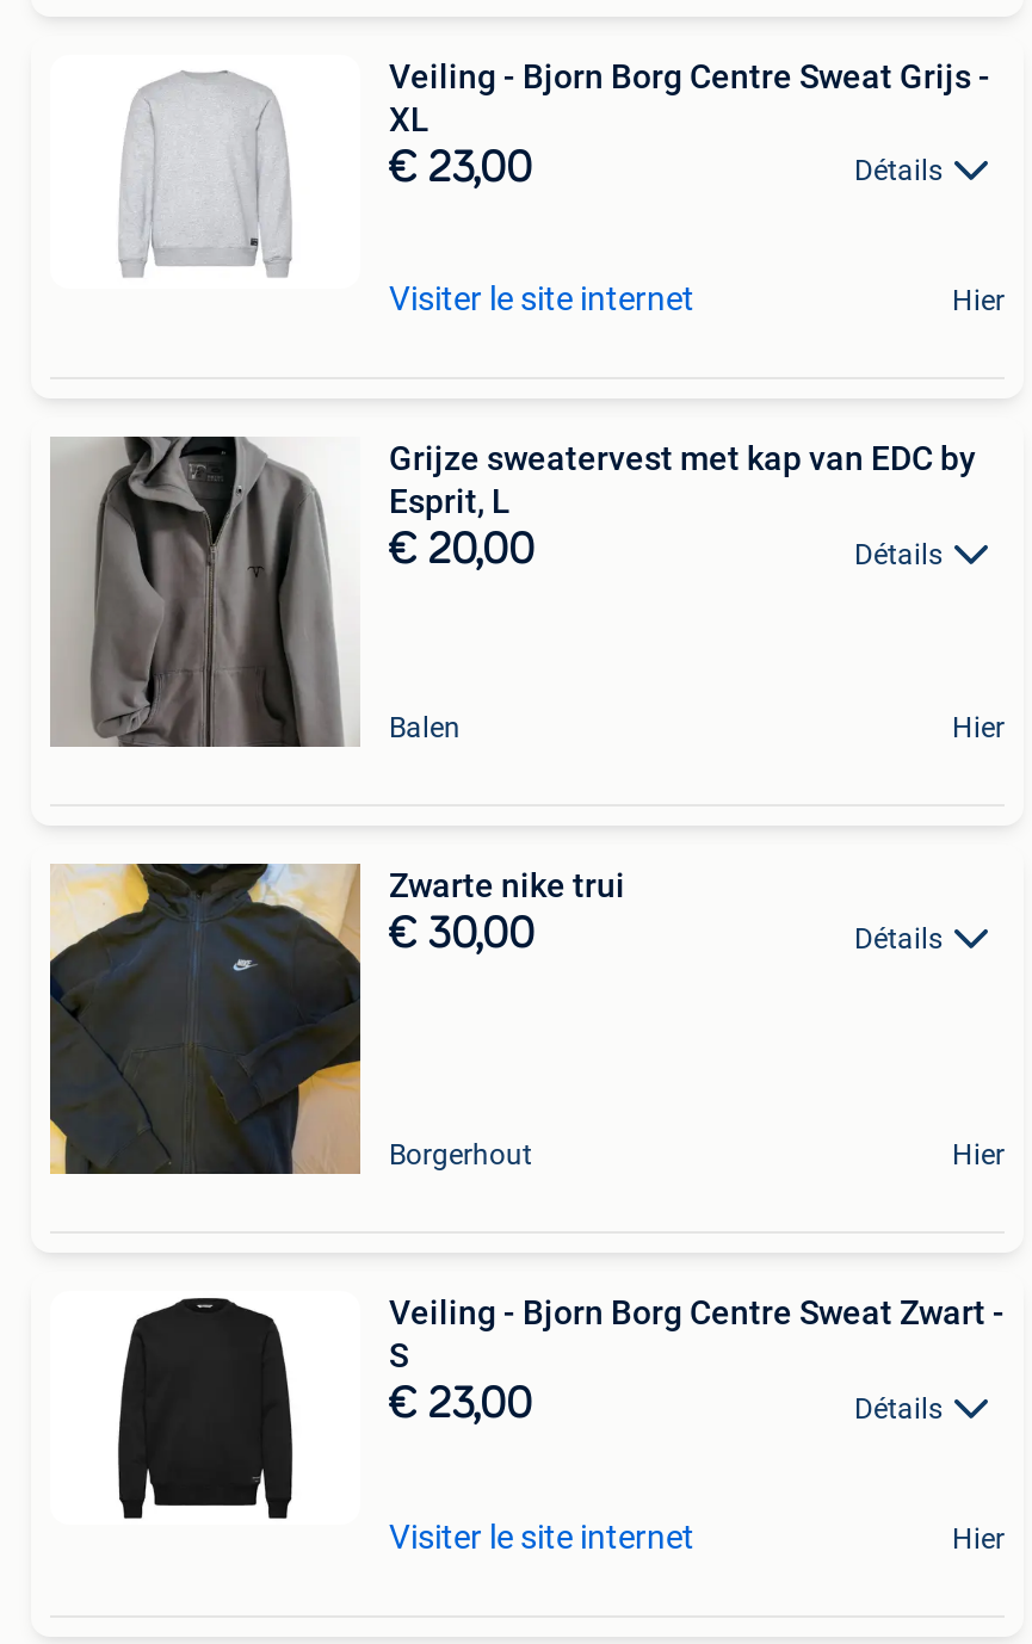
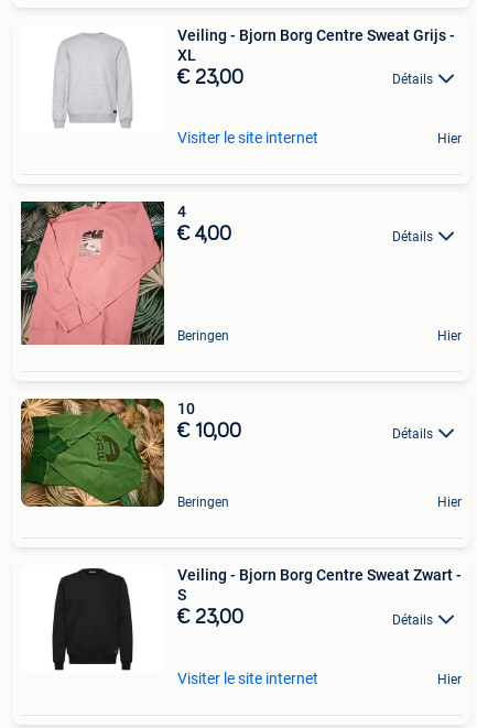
- [image]
- Grijze sweatervest met kap van EDC by
- Esprit, L
- € 20,00
+ [image]
+ 4
+ € 4,00

- Balen
+ Beringen

- [image]
- Zwarte nike trui
- € 30,00
+ [image]
+ 10
+ € 10,00

- Borgerhout
+ Beringen
